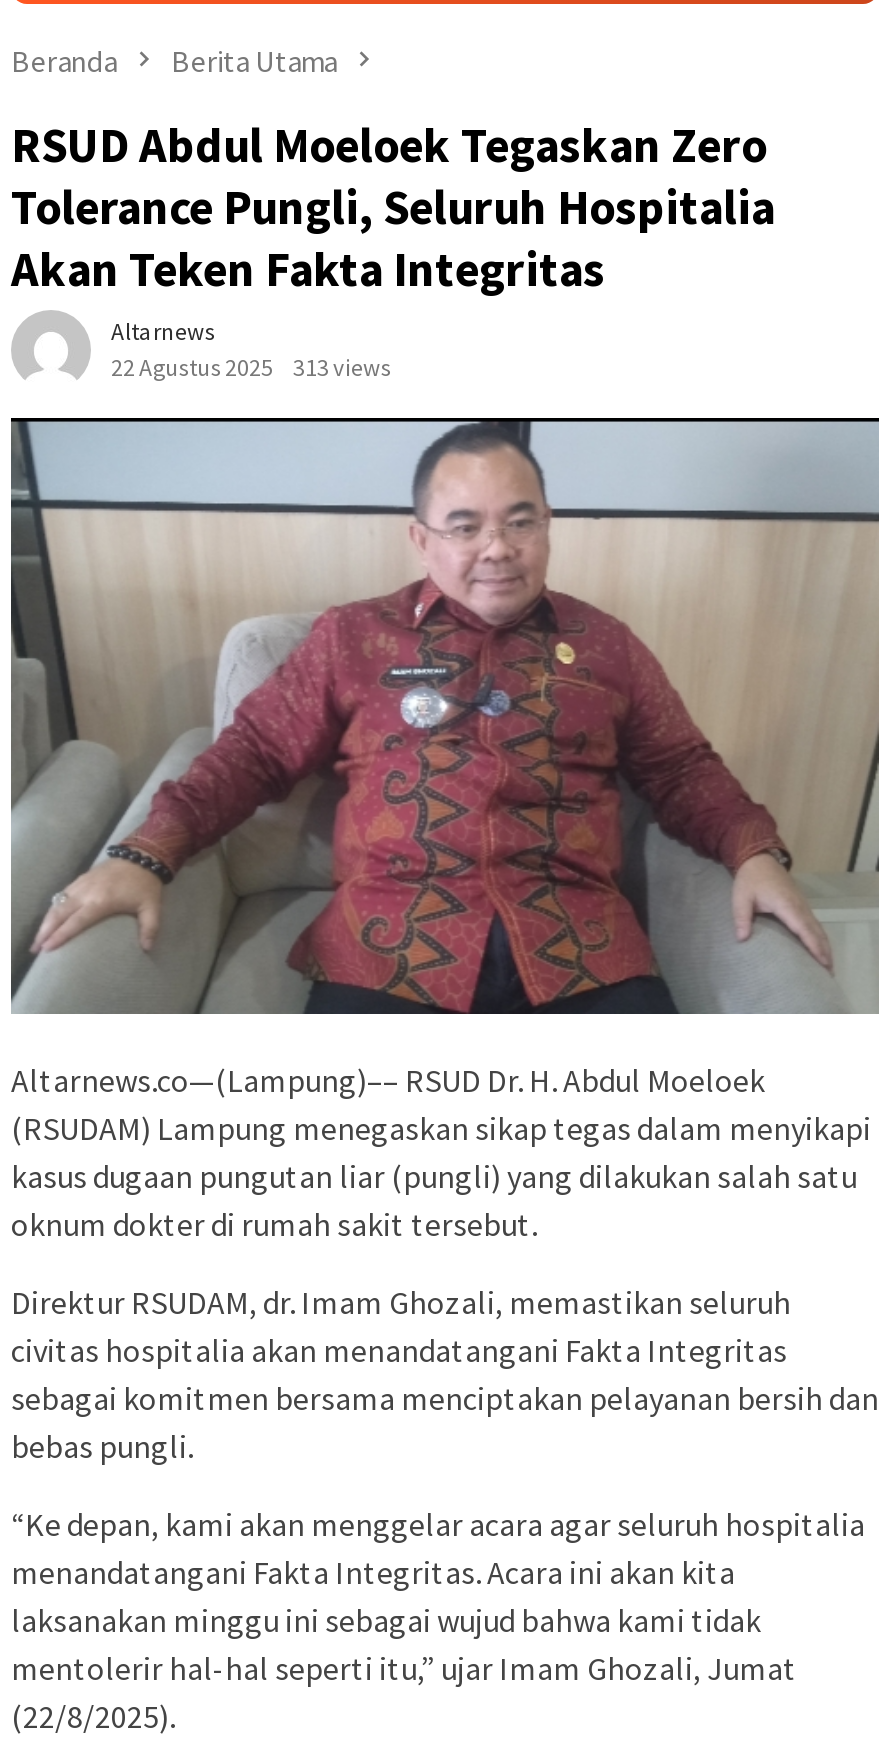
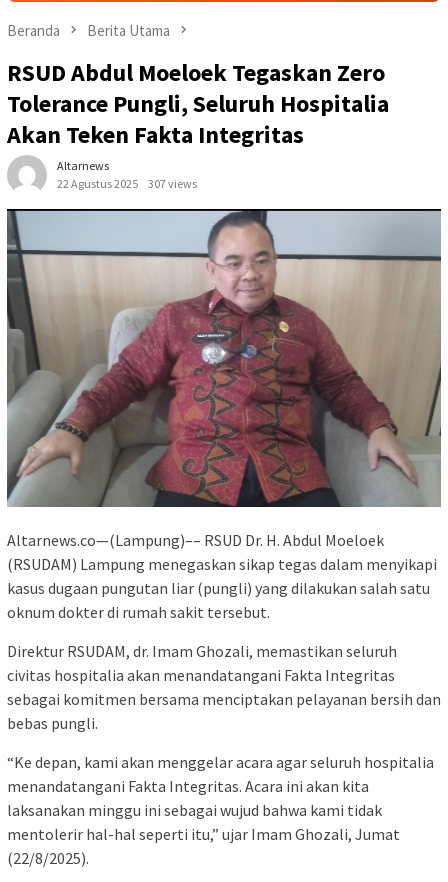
- 22 Agustus 2025 313 views
+ 22 Agustus 2025 307 views
